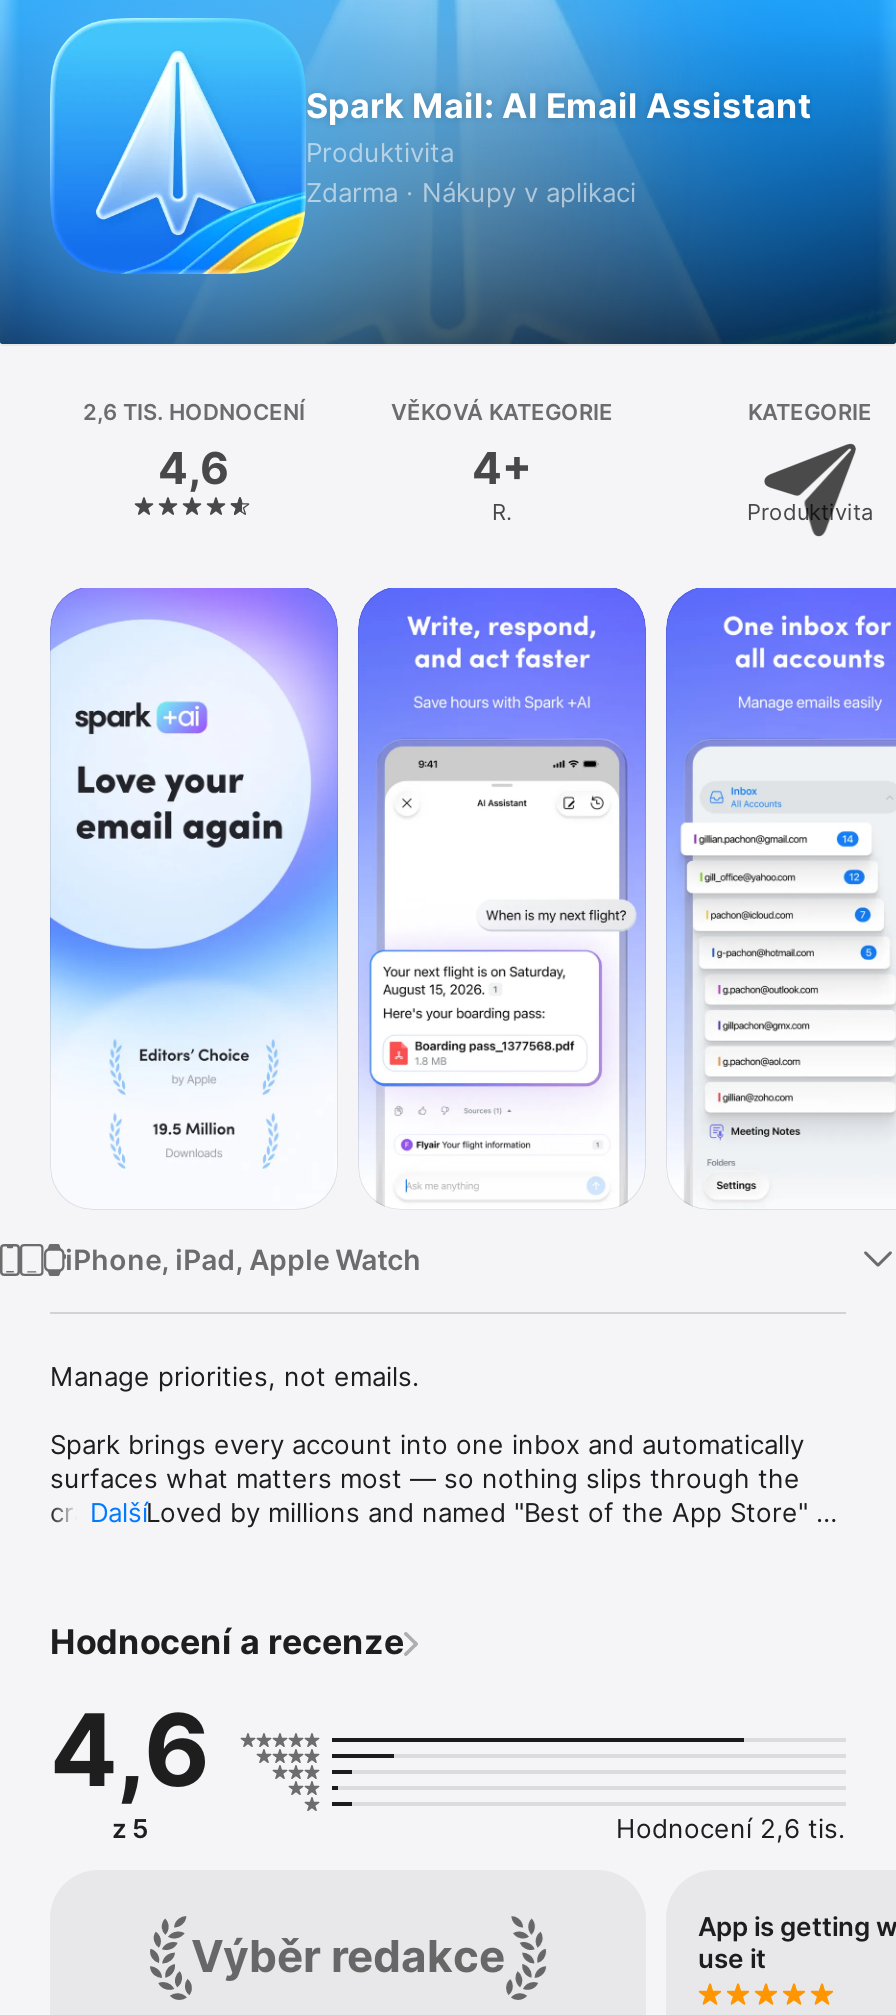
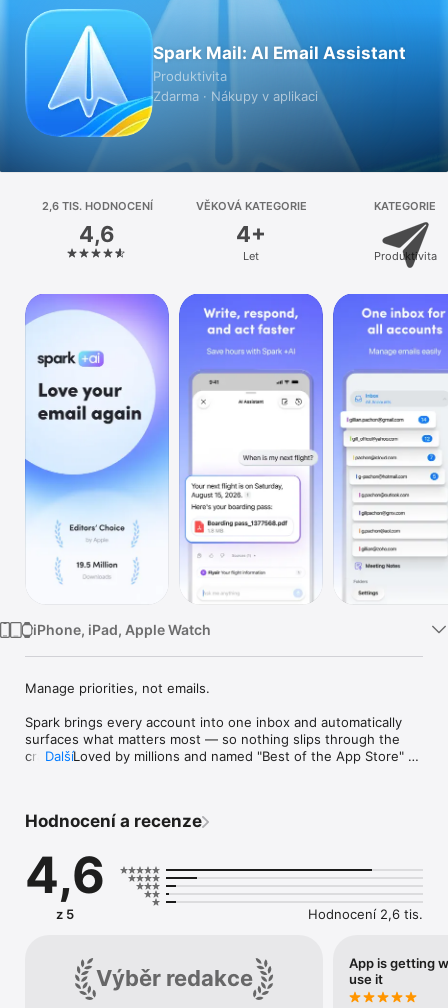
- R.
+ Let
